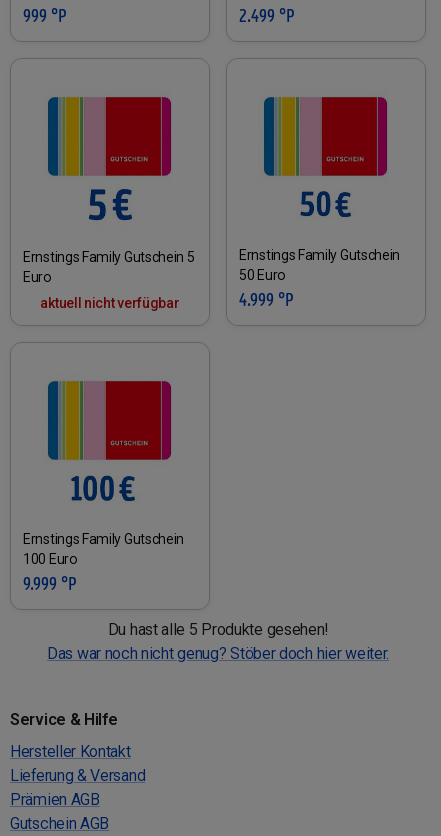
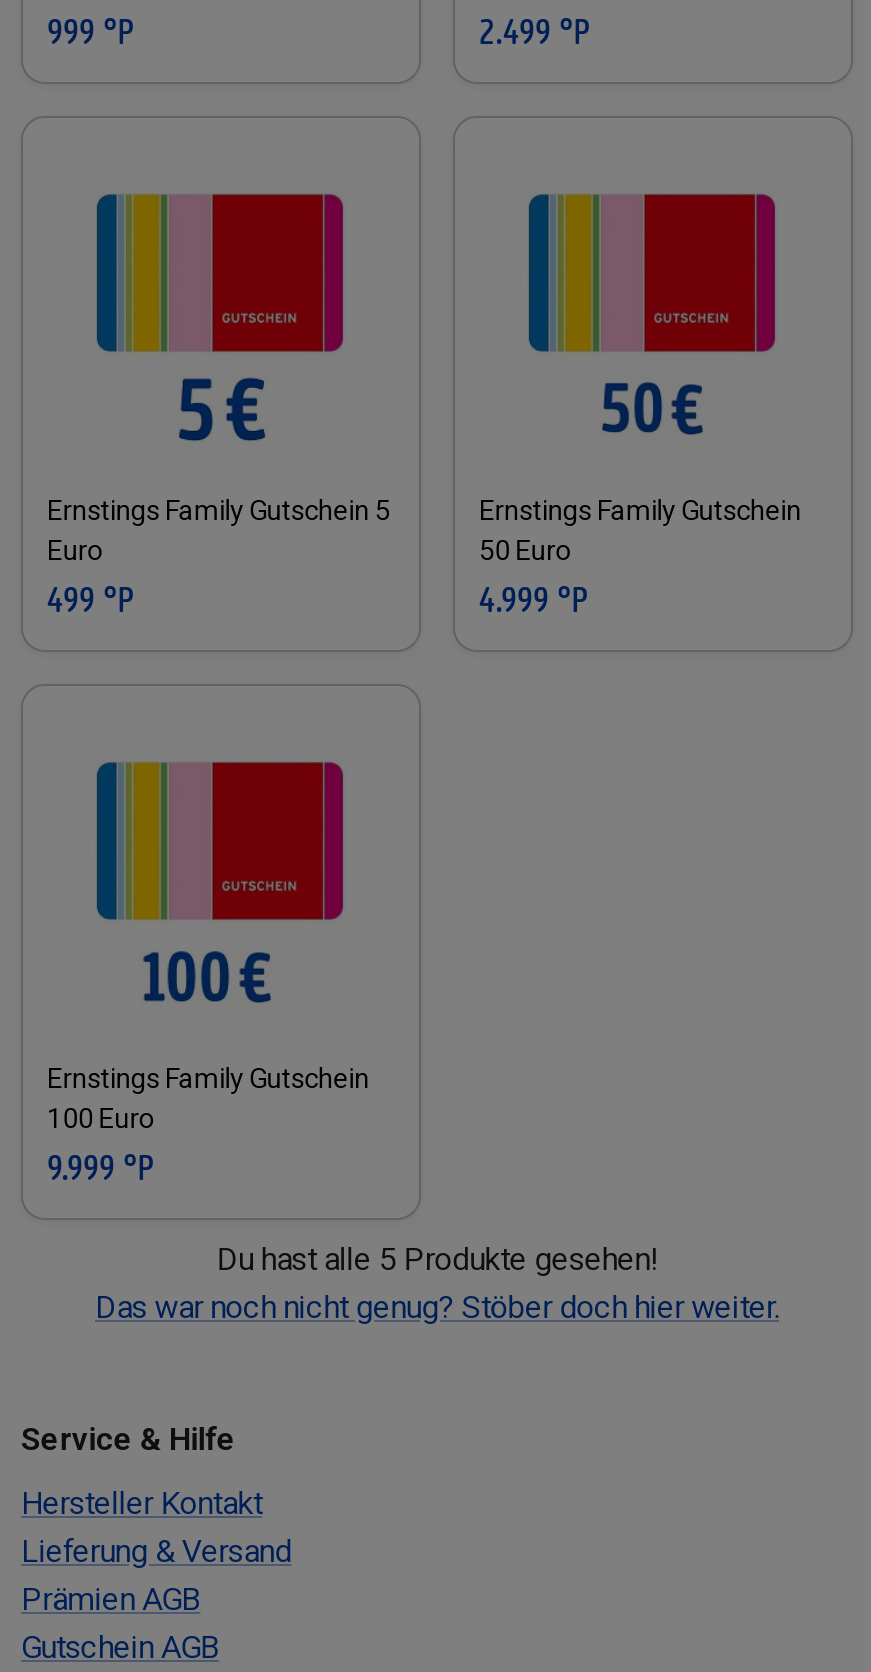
- aktuell nicht verfügbar
+ 499 °P
